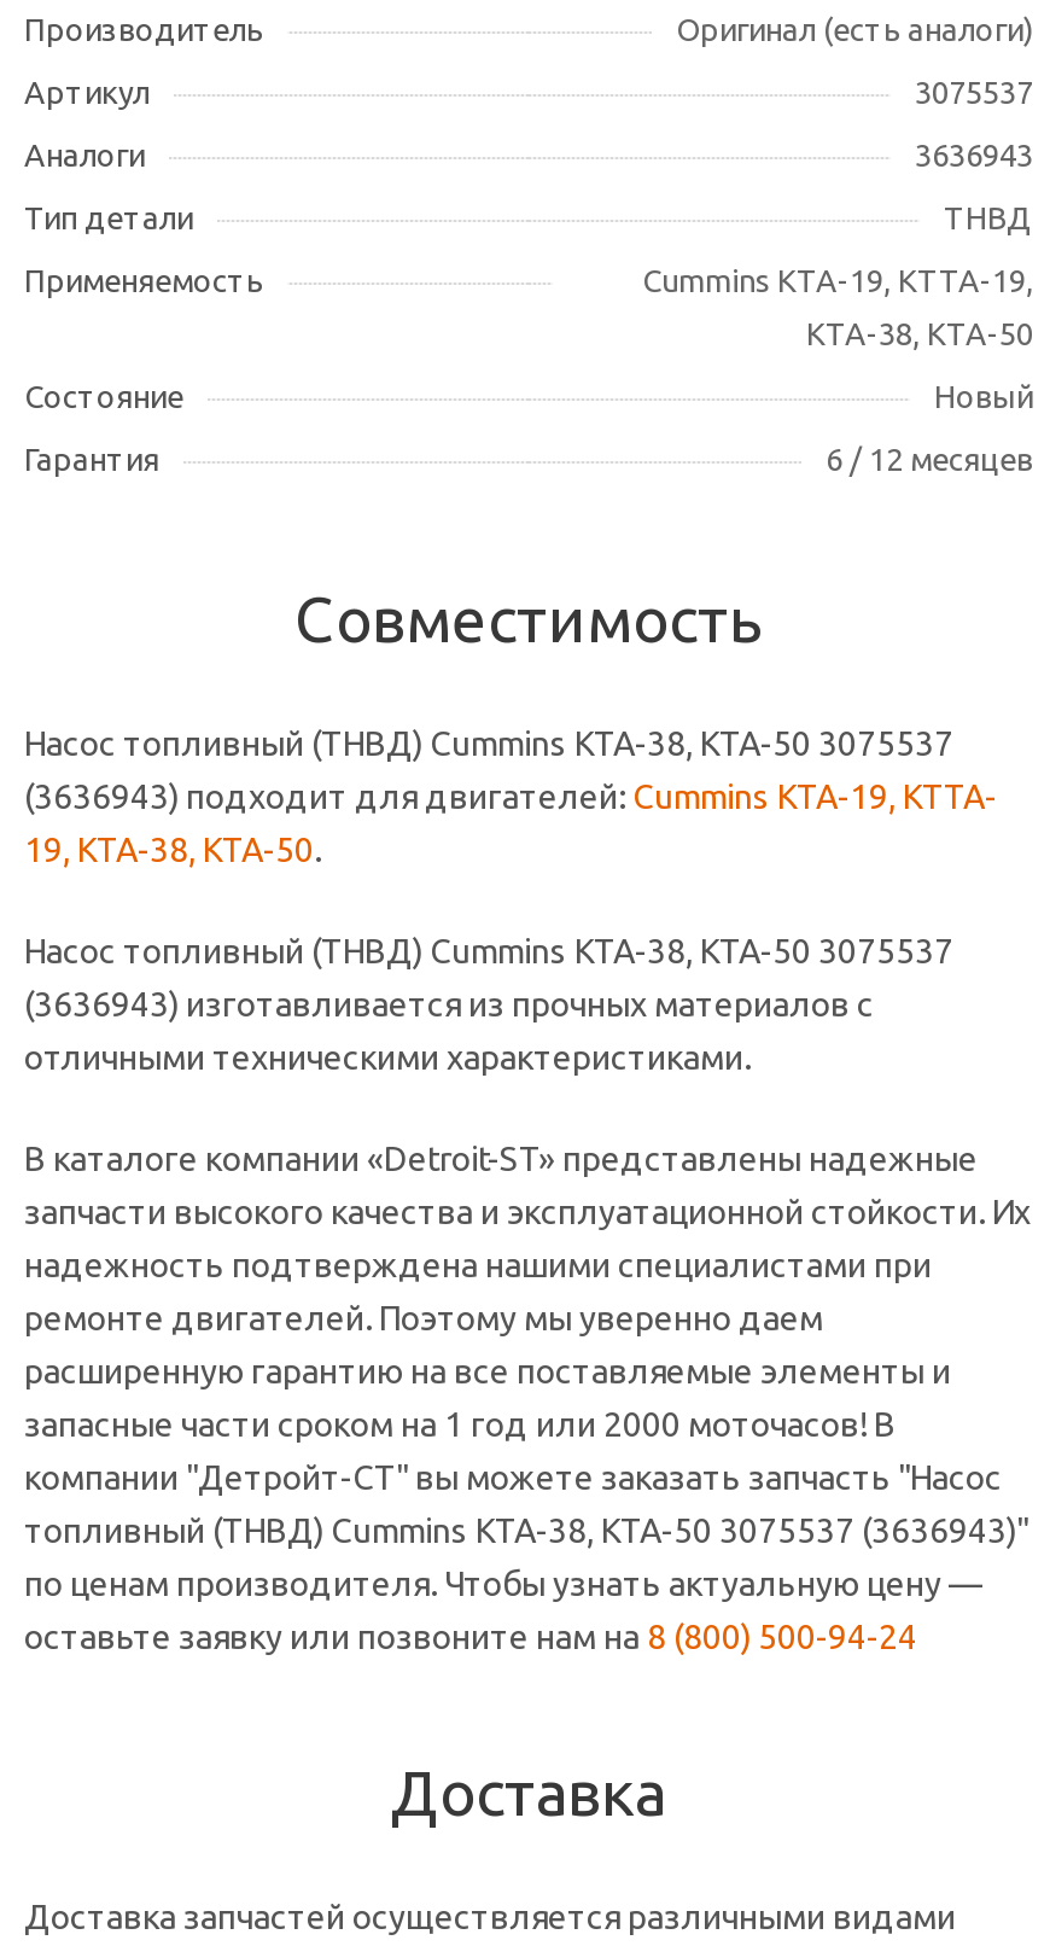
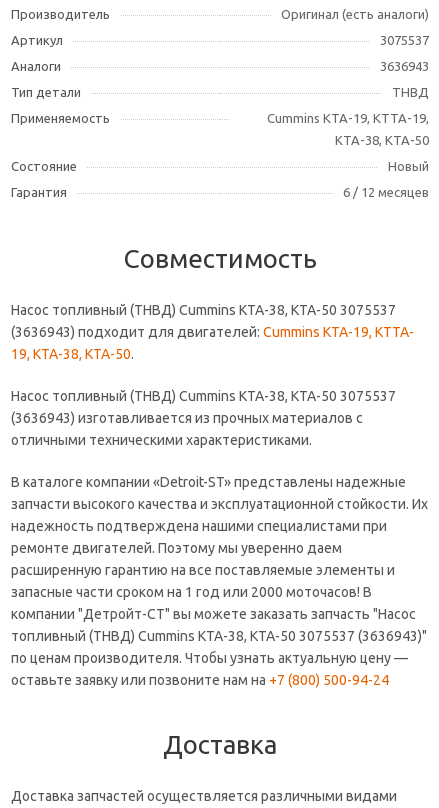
- оставьте заявку или позвоните нам на 8 (800) 500-94-24
+ оставьте заявку или позвоните нам на +7 (800) 500-94-24
